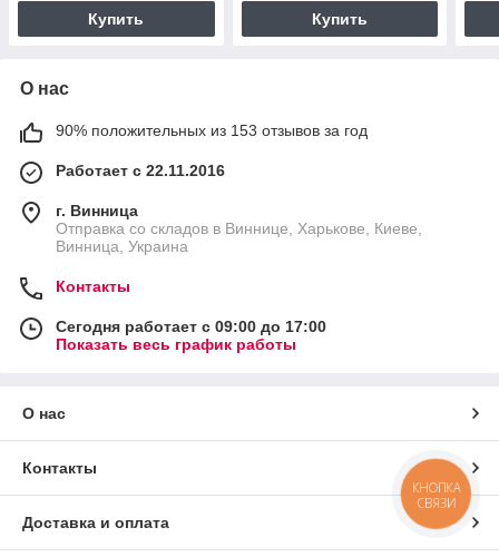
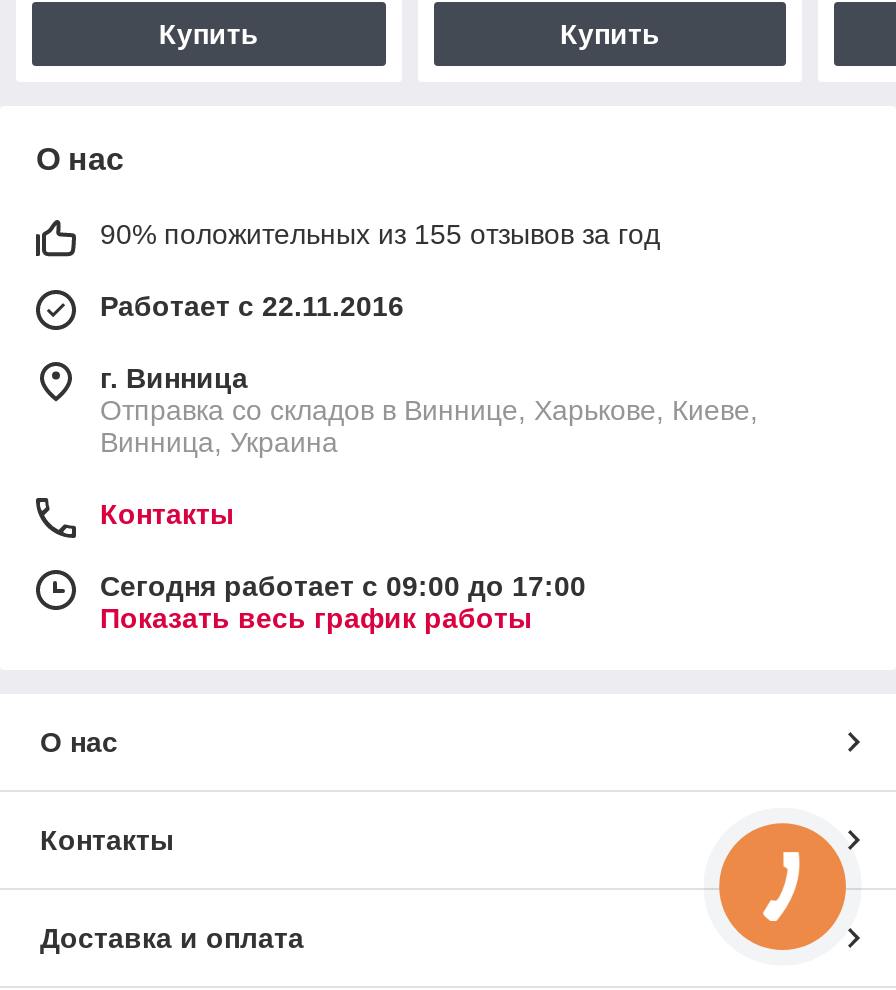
- 90% положительных из 153 отзывов за год
+ 90% положительных из 155 отзывов за год

- КНОПКА
- СВЯЗИ
